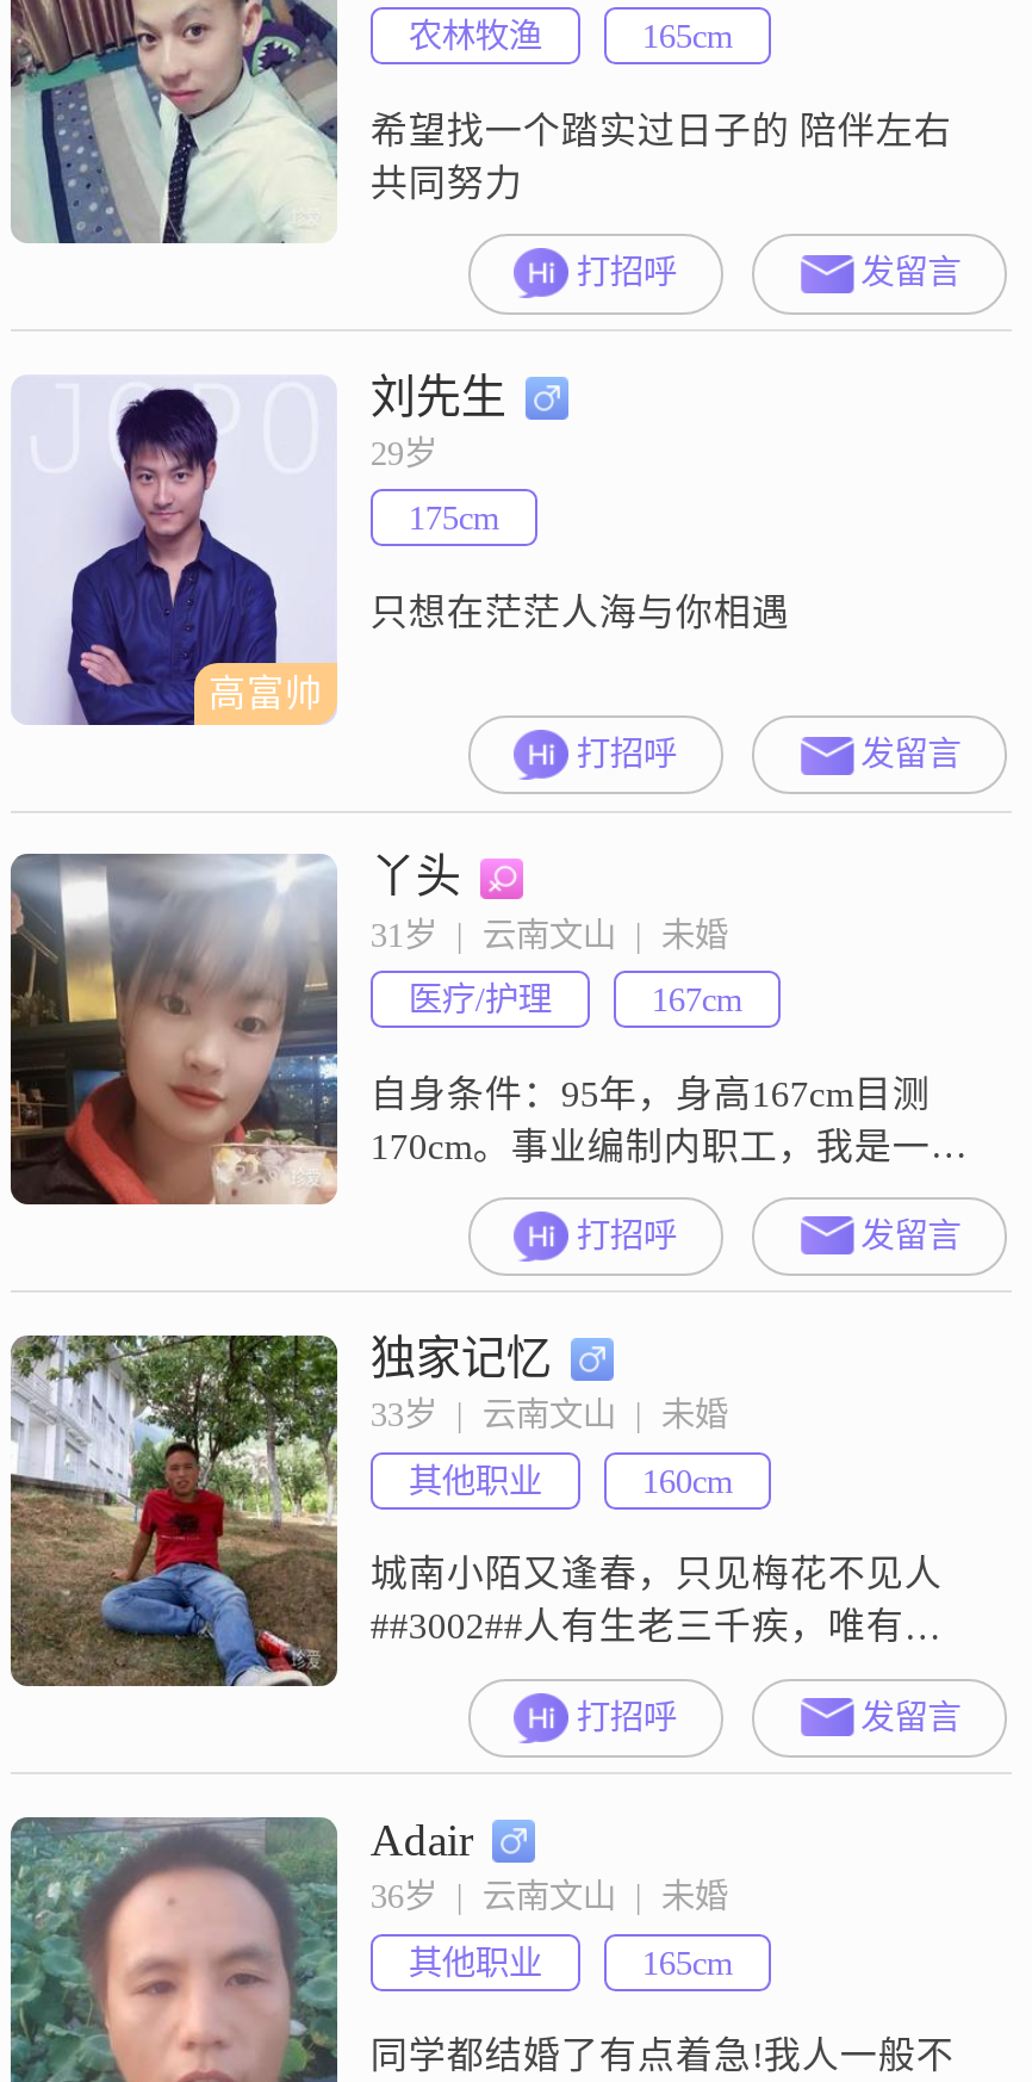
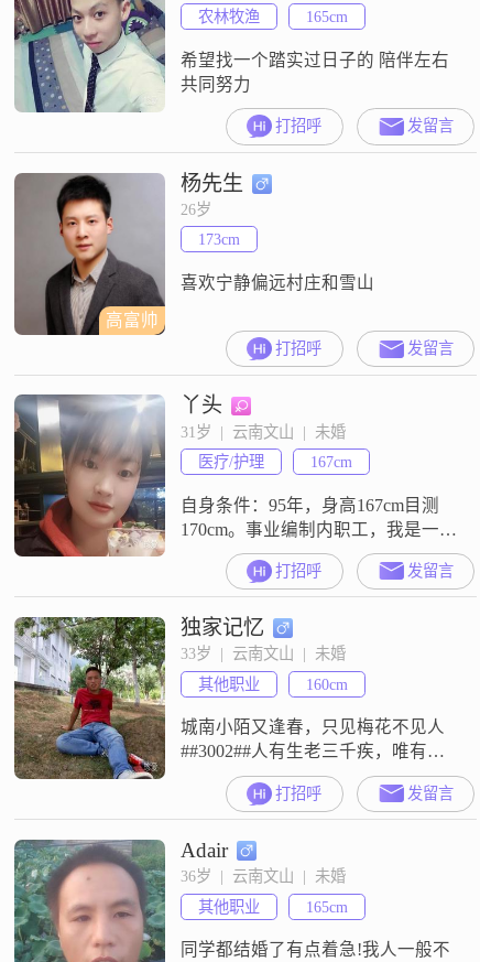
- [image]
- 刘先生
- 29岁
+ [image]
+ 杨先生
+ 26岁

- 175cm
+ 173cm

- 只想在茫茫人海与你相遇
+ 喜欢宁静偏远村庄和雪山
